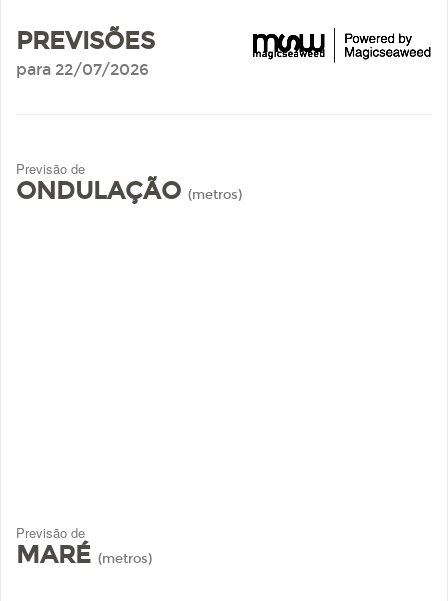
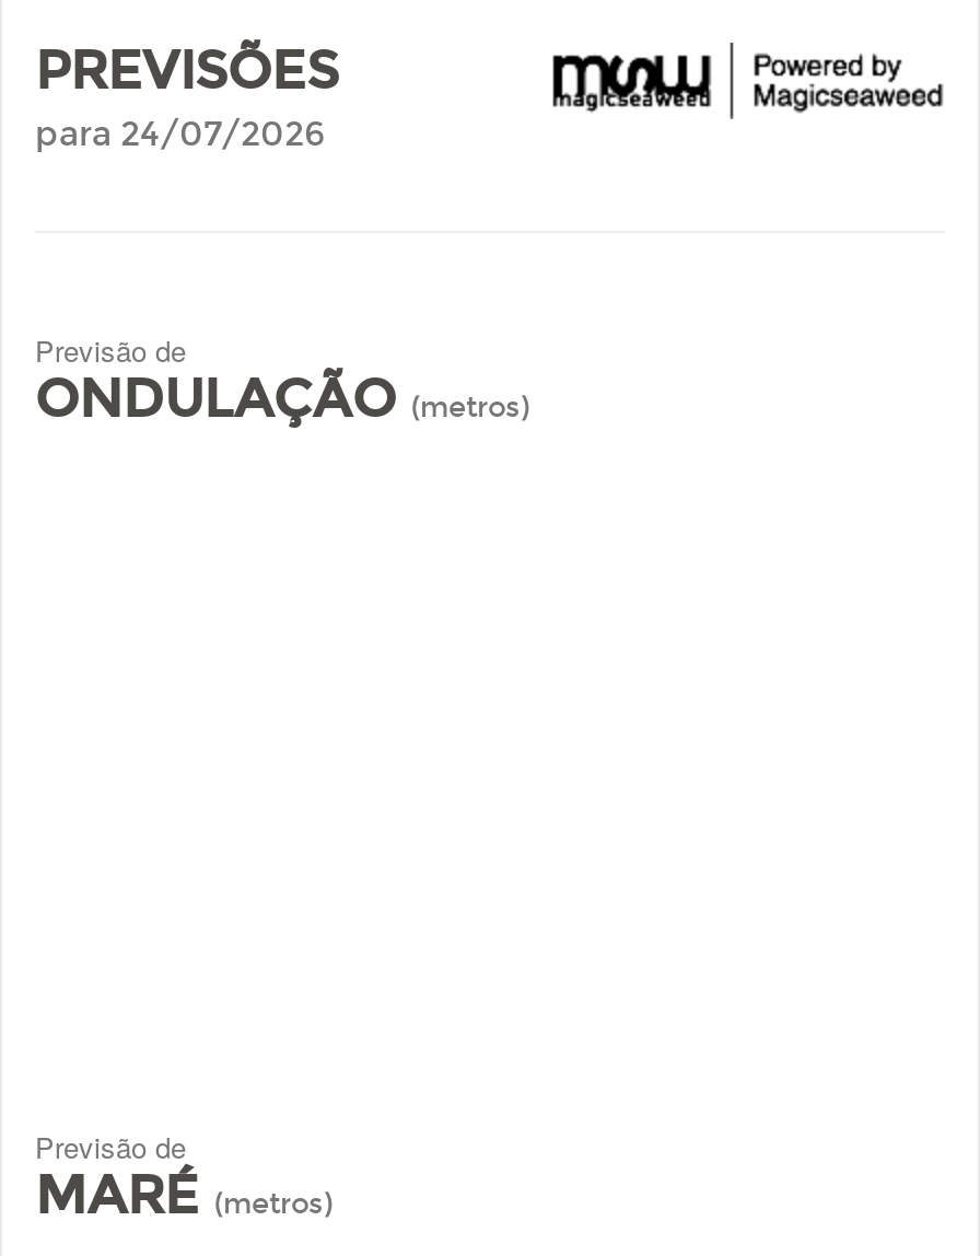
- para 22/07/2026
+ para 24/07/2026
